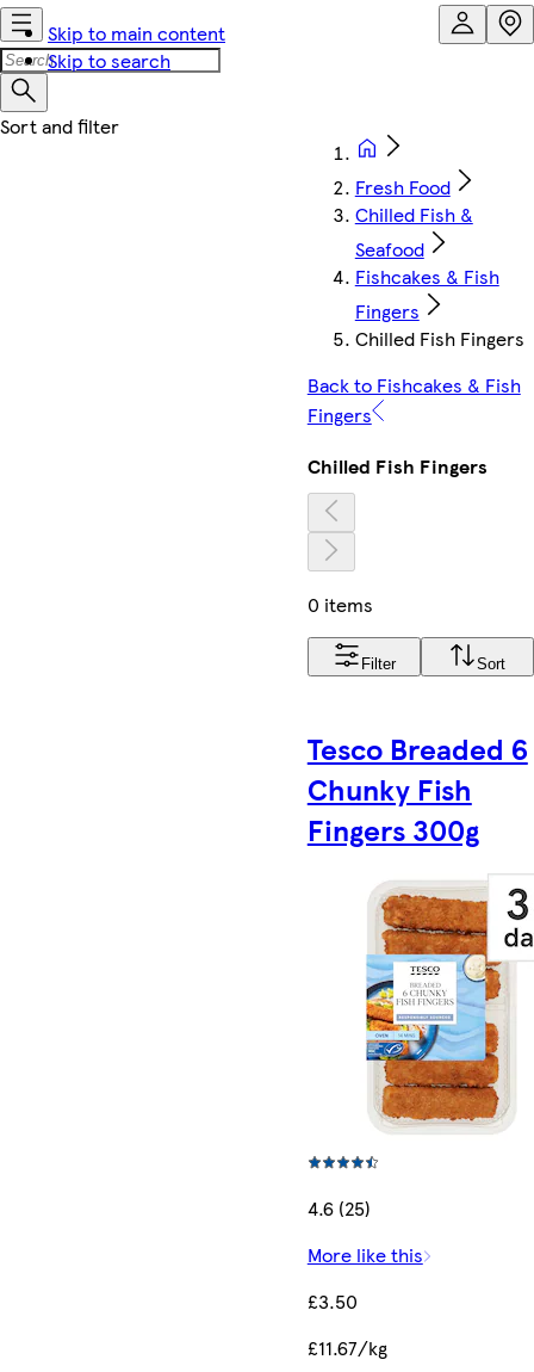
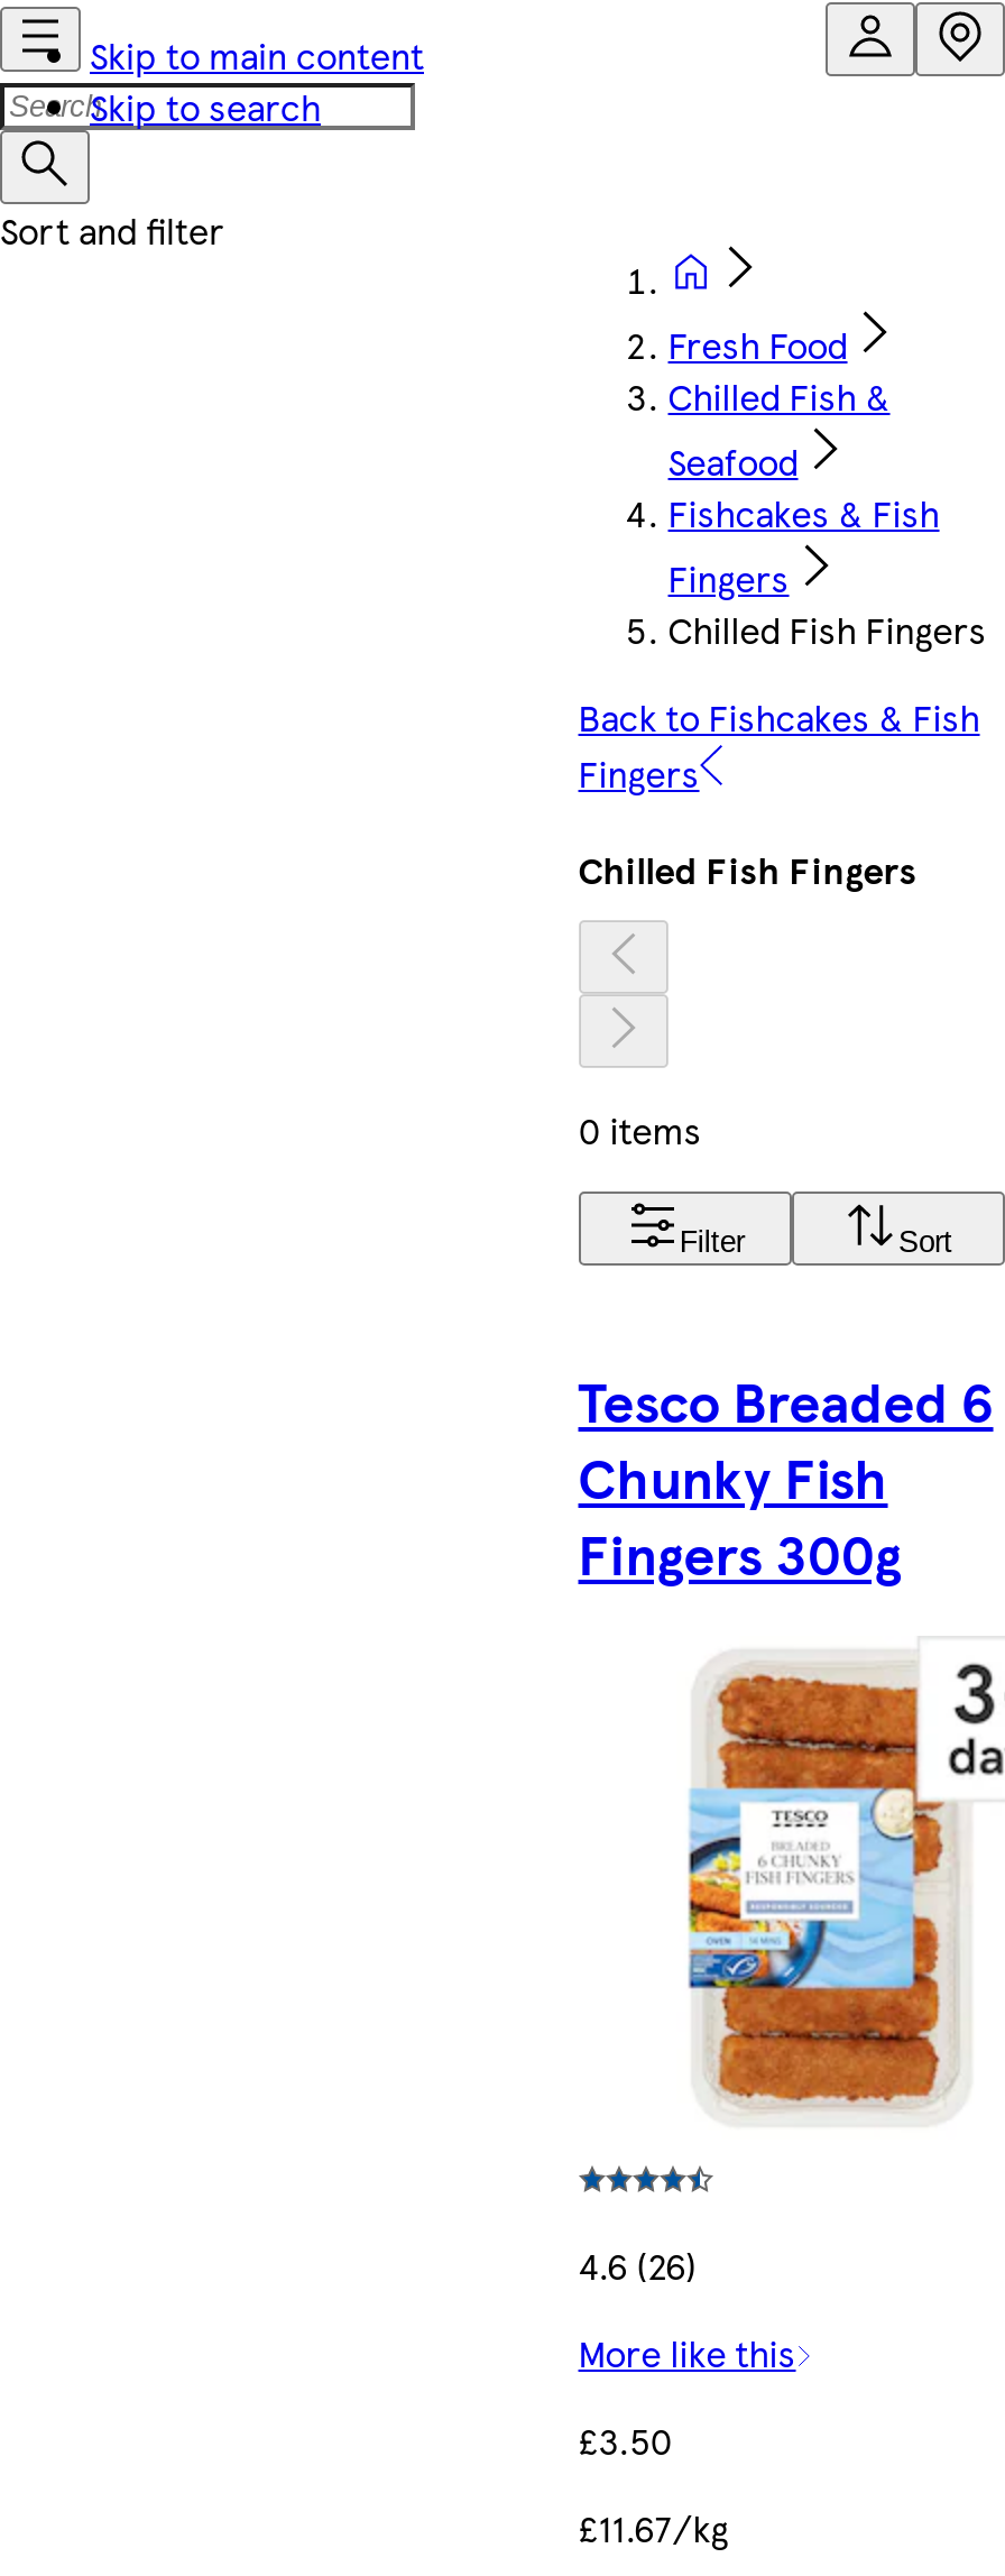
- 4.6 (25)
+ 4.6 (26)
